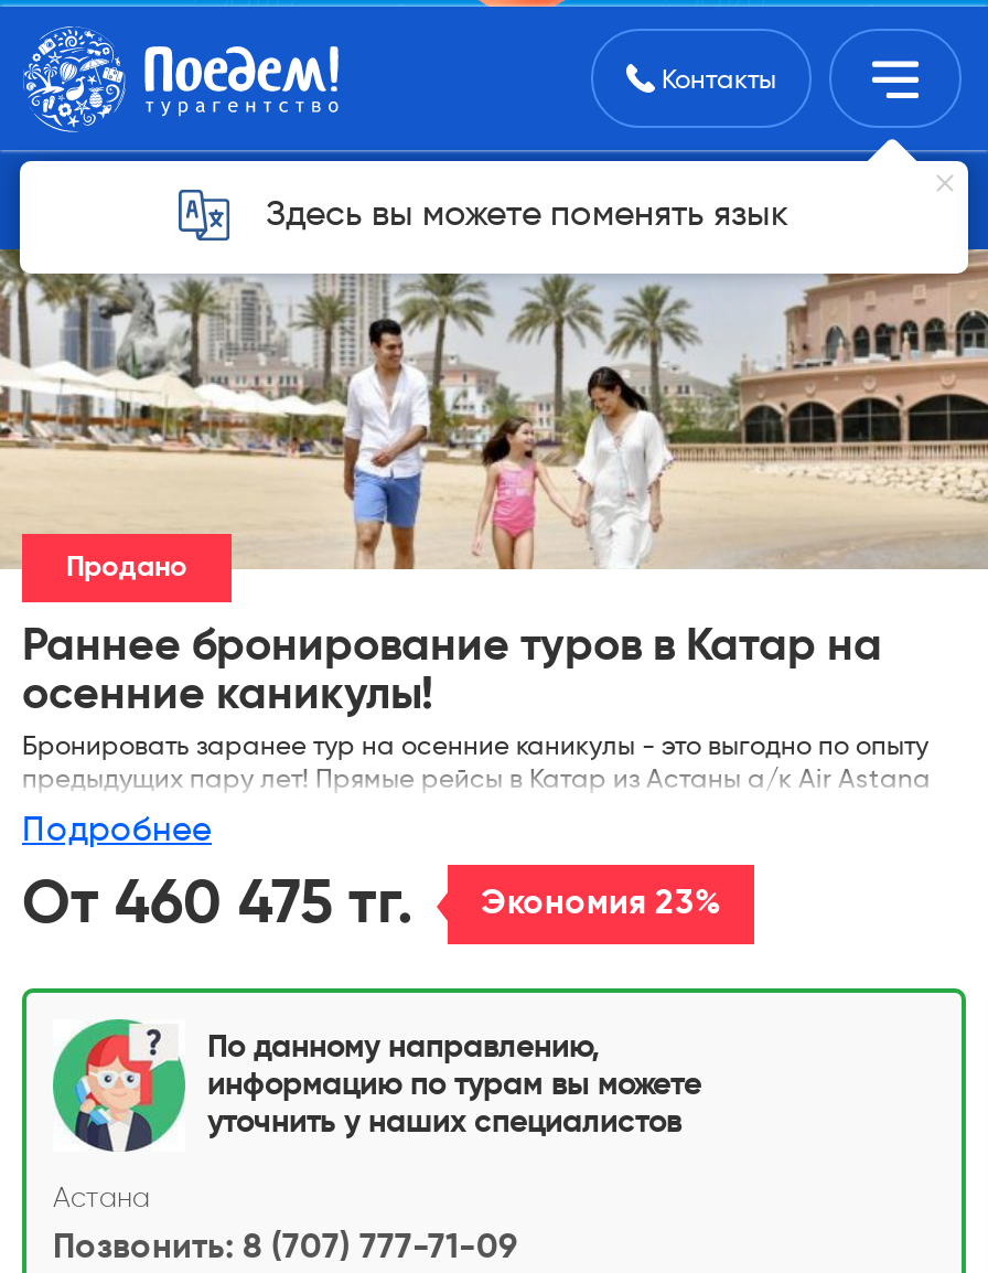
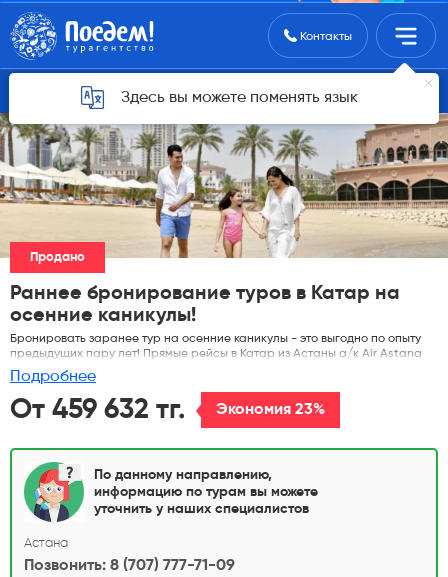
- От 460 475 тг. Экономия 23%
+ От 459 632 тг. Экономия 23%
